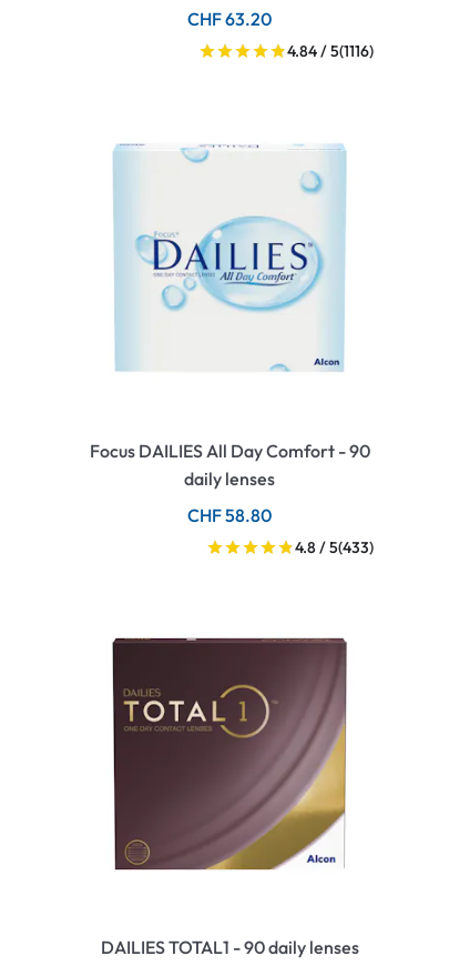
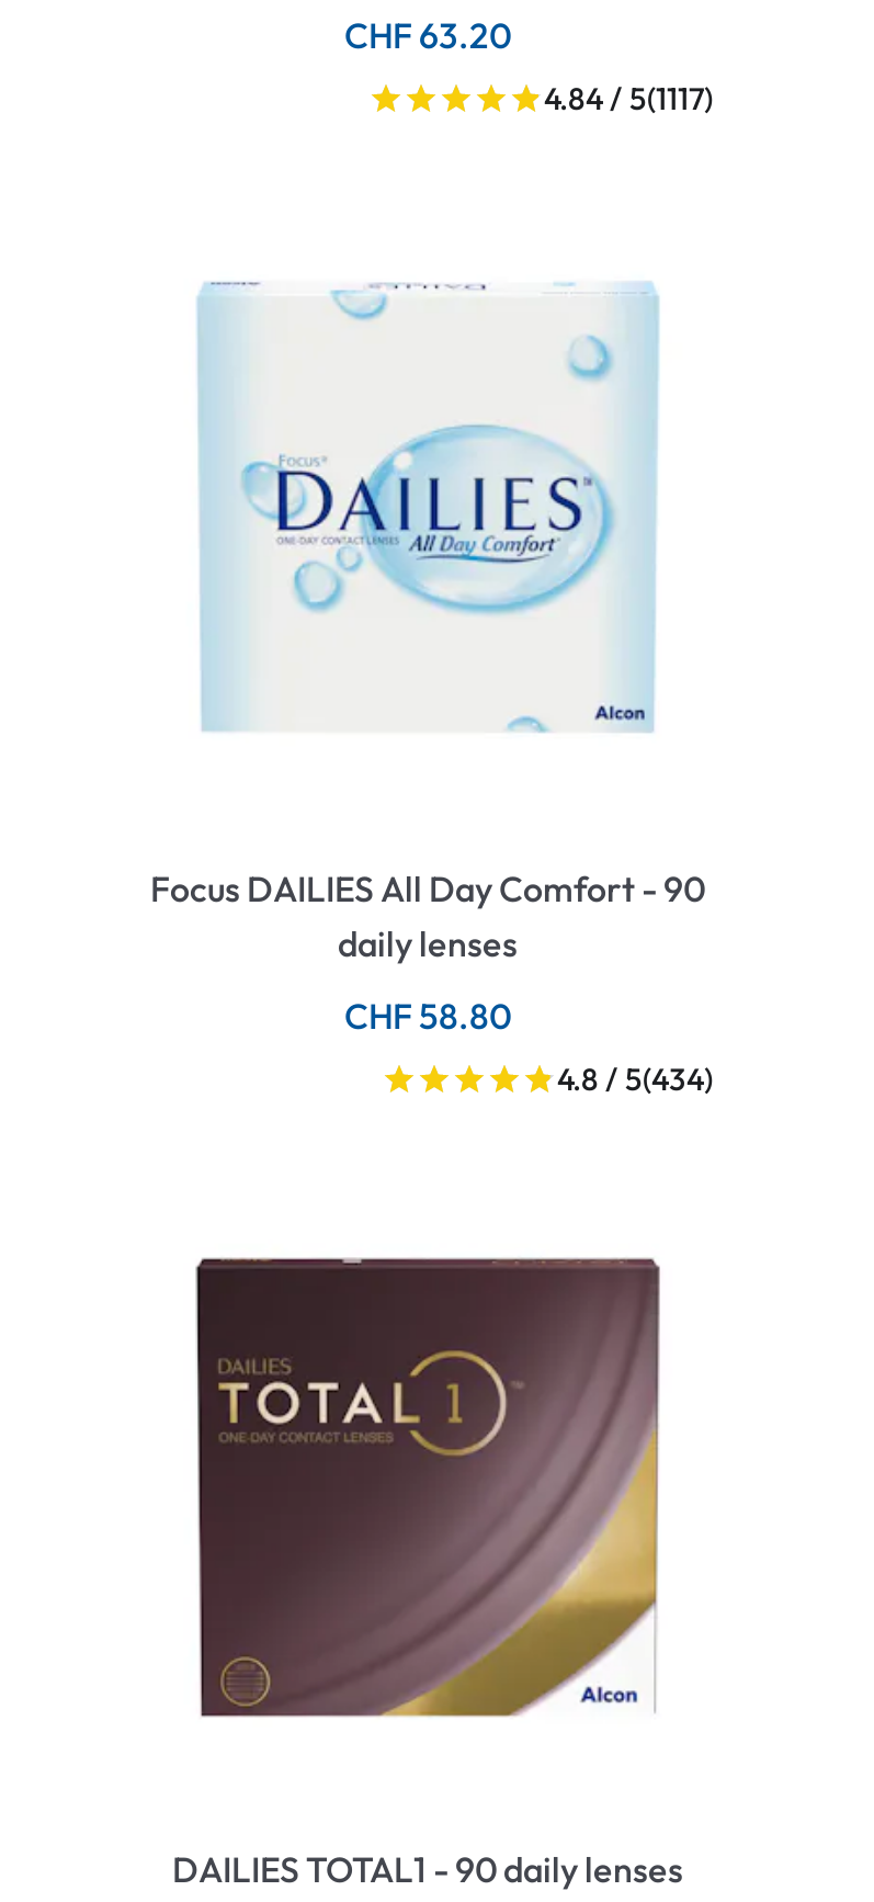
- 4.84 / 5(1116)
+ 4.84 / 5(1117)

- 4.8 / 5(433)
+ 4.8 / 5(434)
